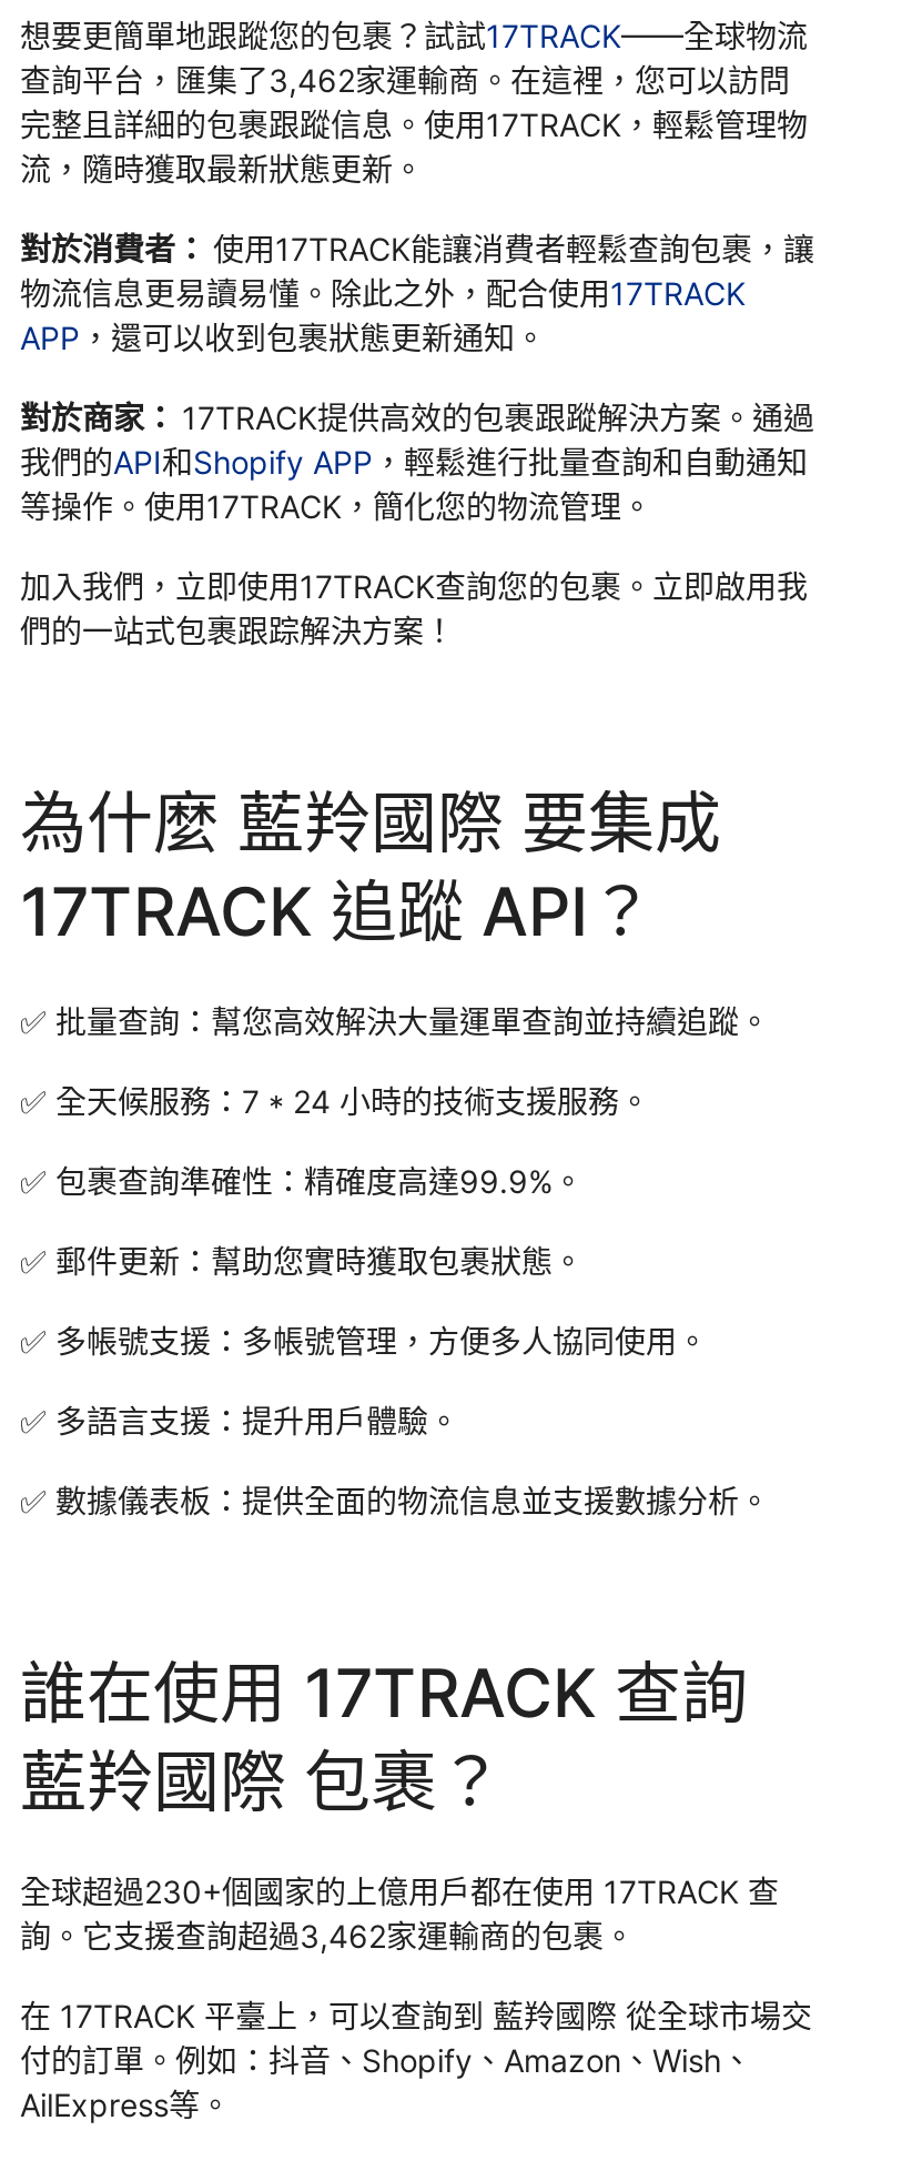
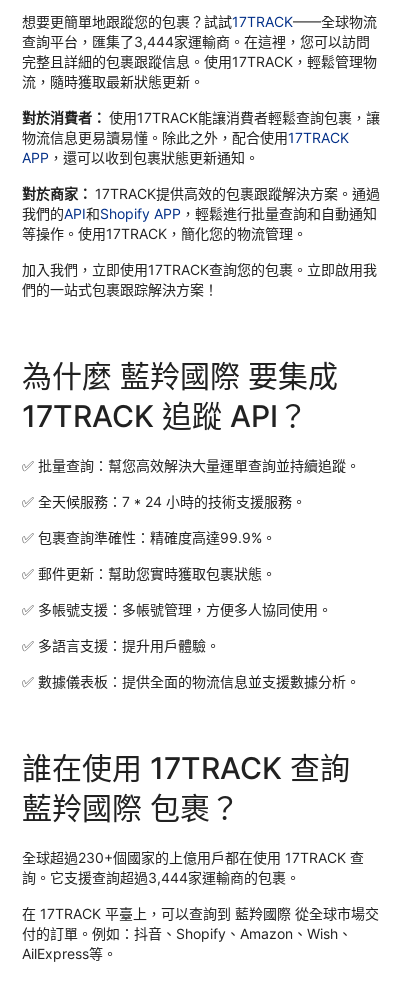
- 查詢平台，匯集了3,462家運輸商。在這裡，您可以訪問
+ 查詢平台，匯集了3,444家運輸商。在這裡，您可以訪問

- 詢。它支援查詢超過3,462家運輸商的包裹。
+ 詢。它支援查詢超過3,444家運輸商的包裹。
